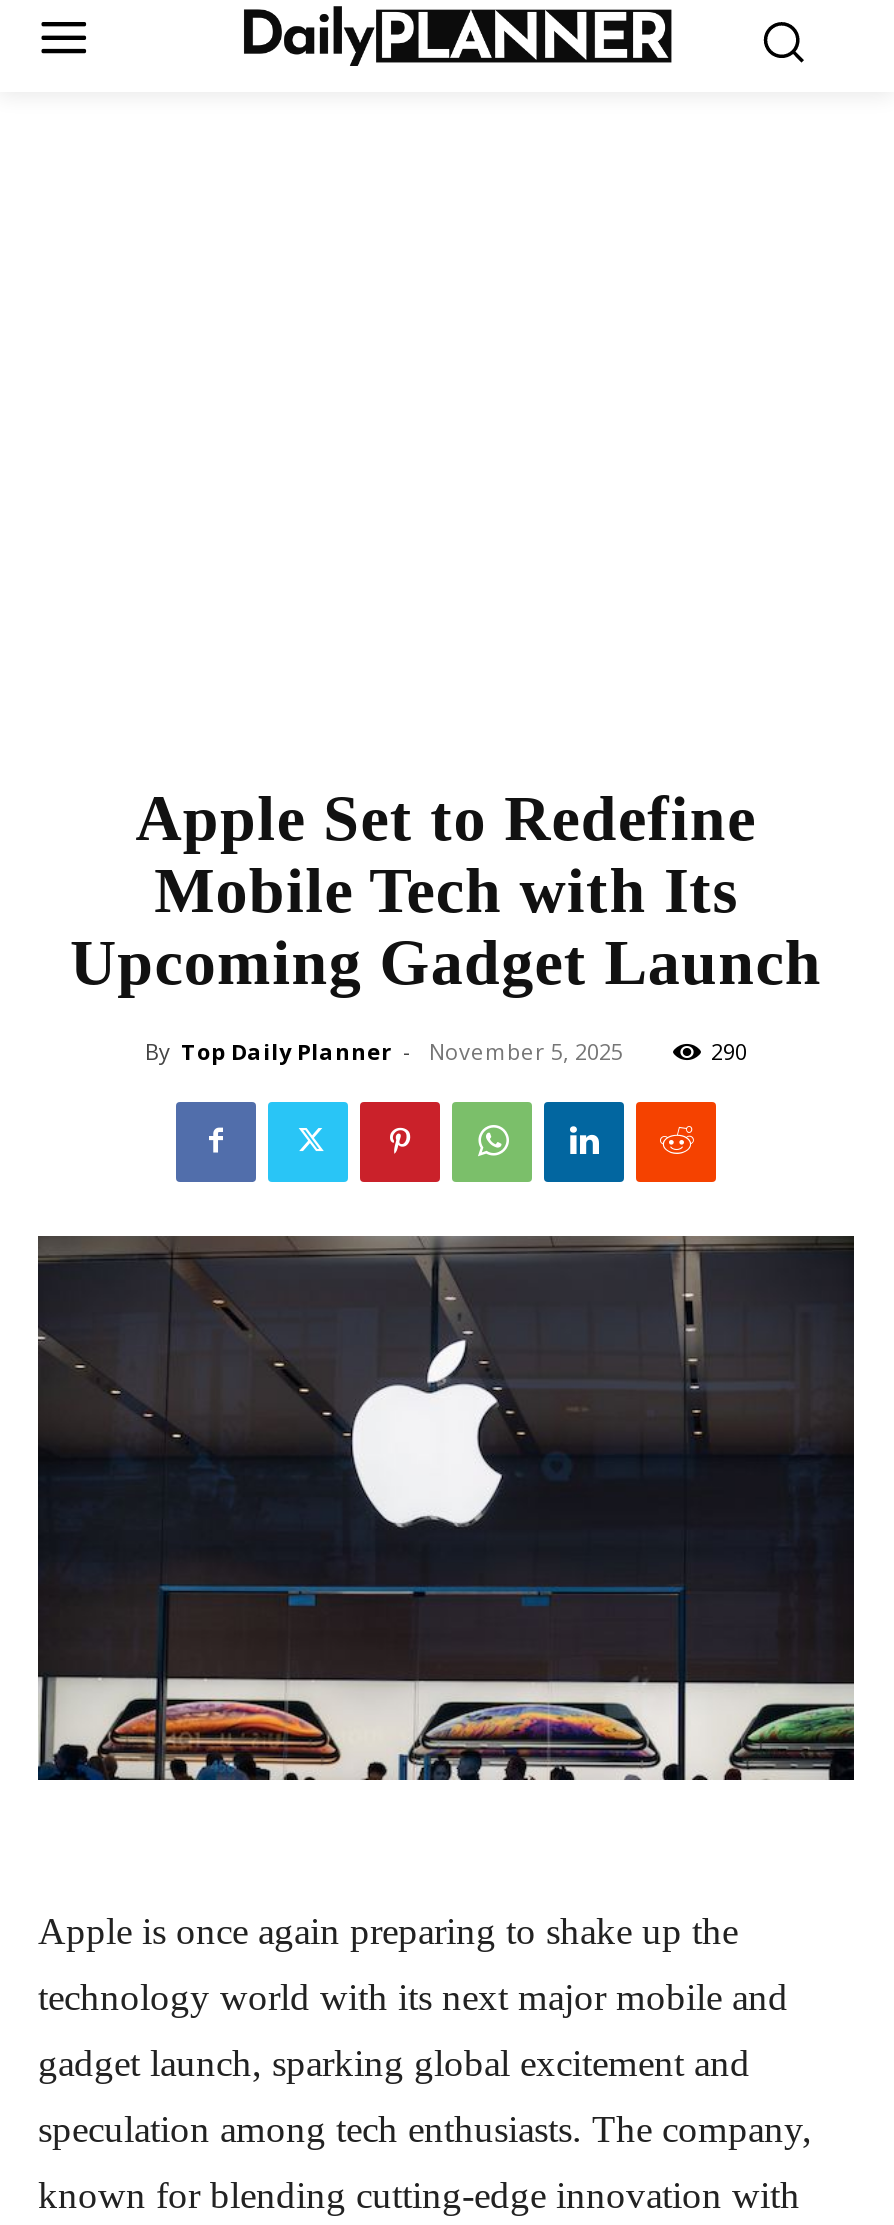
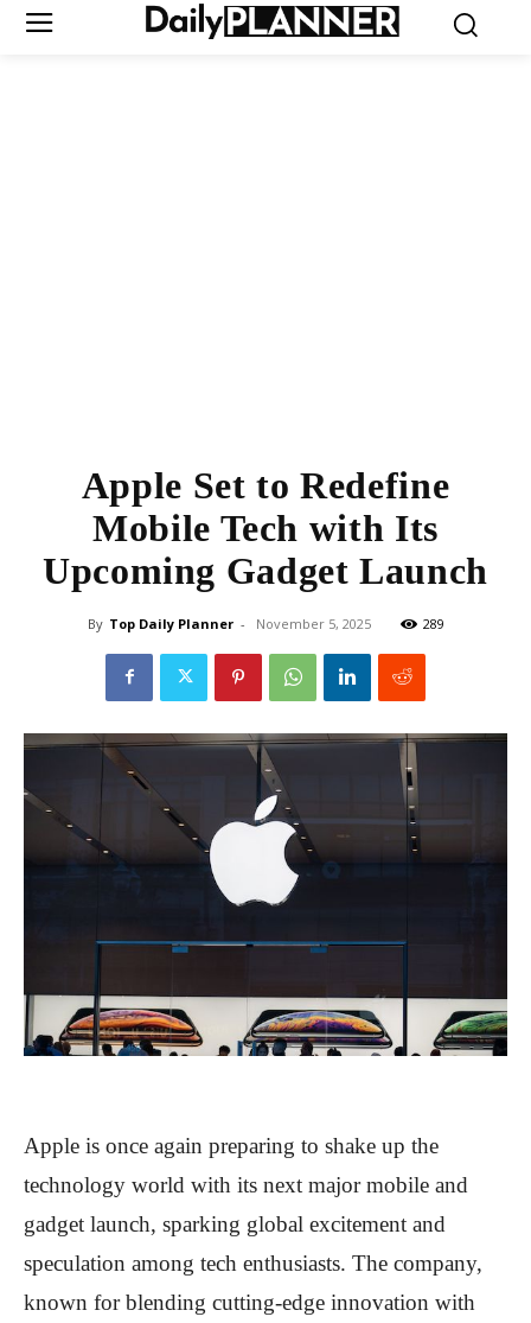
- 290
+ 289
